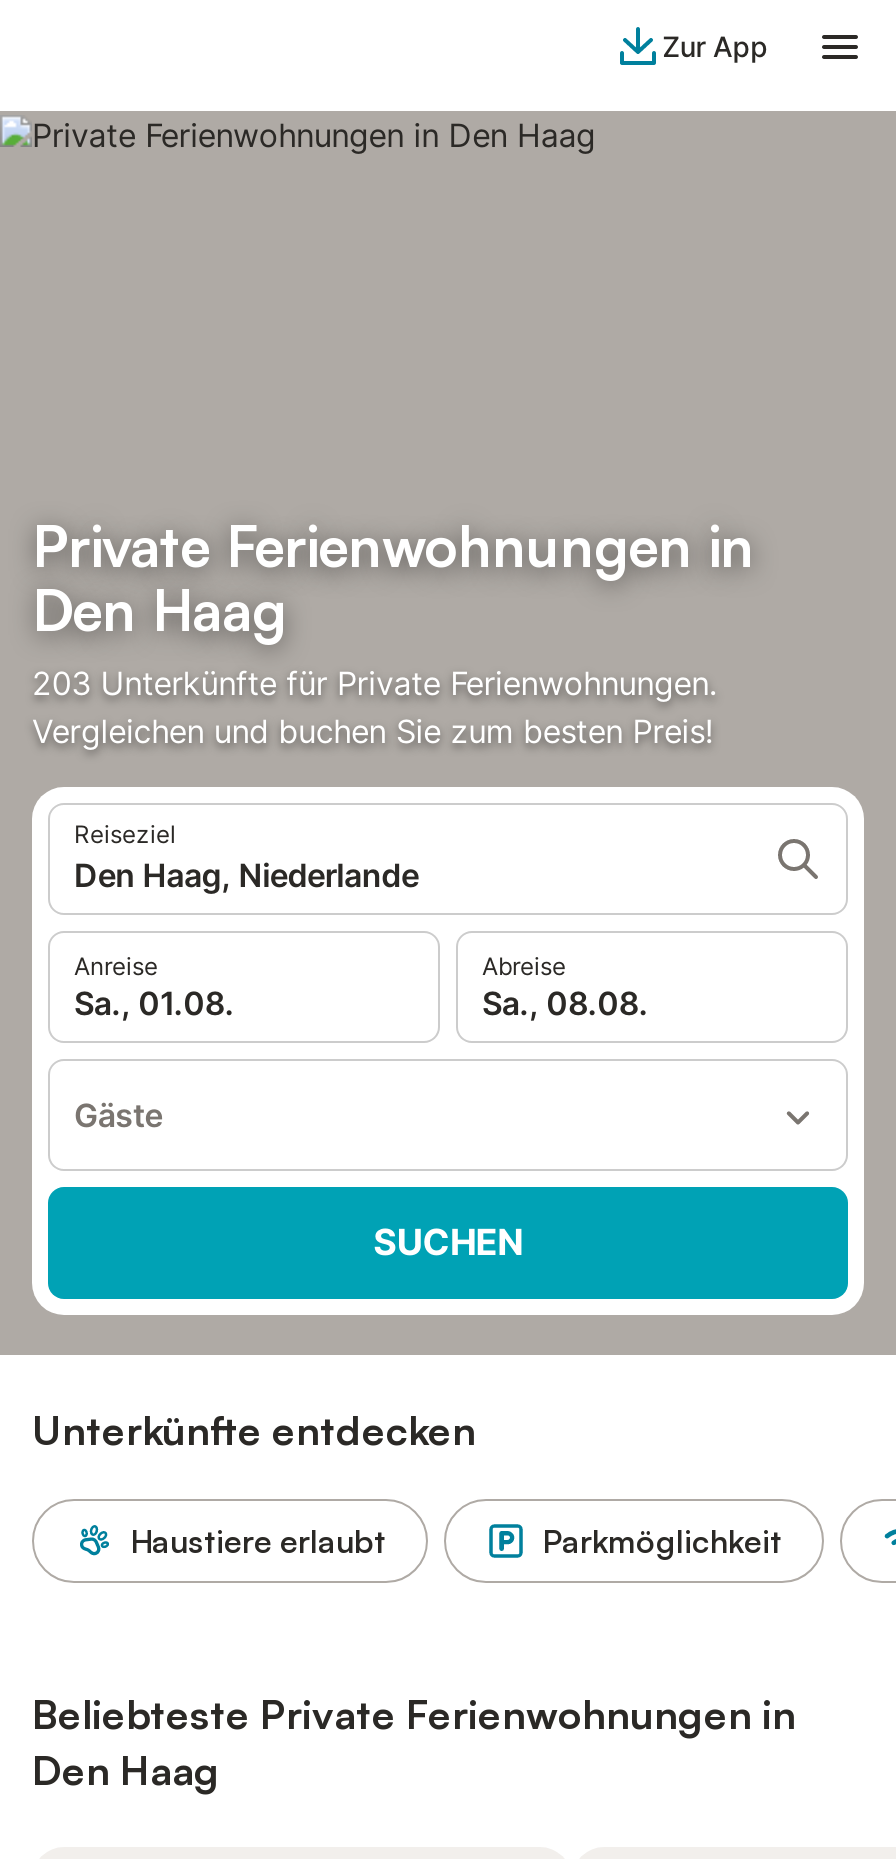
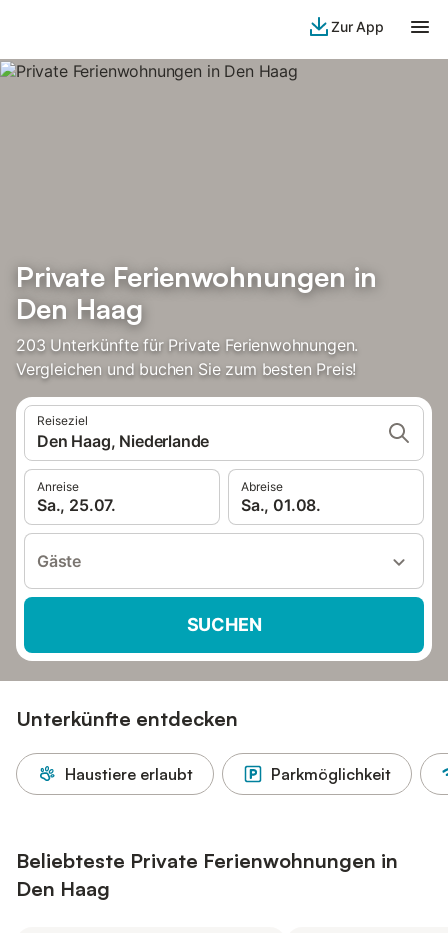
- Sa., 01.08.
+ Sa., 25.07.

- Sa., 08.08.
+ Sa., 01.08.
